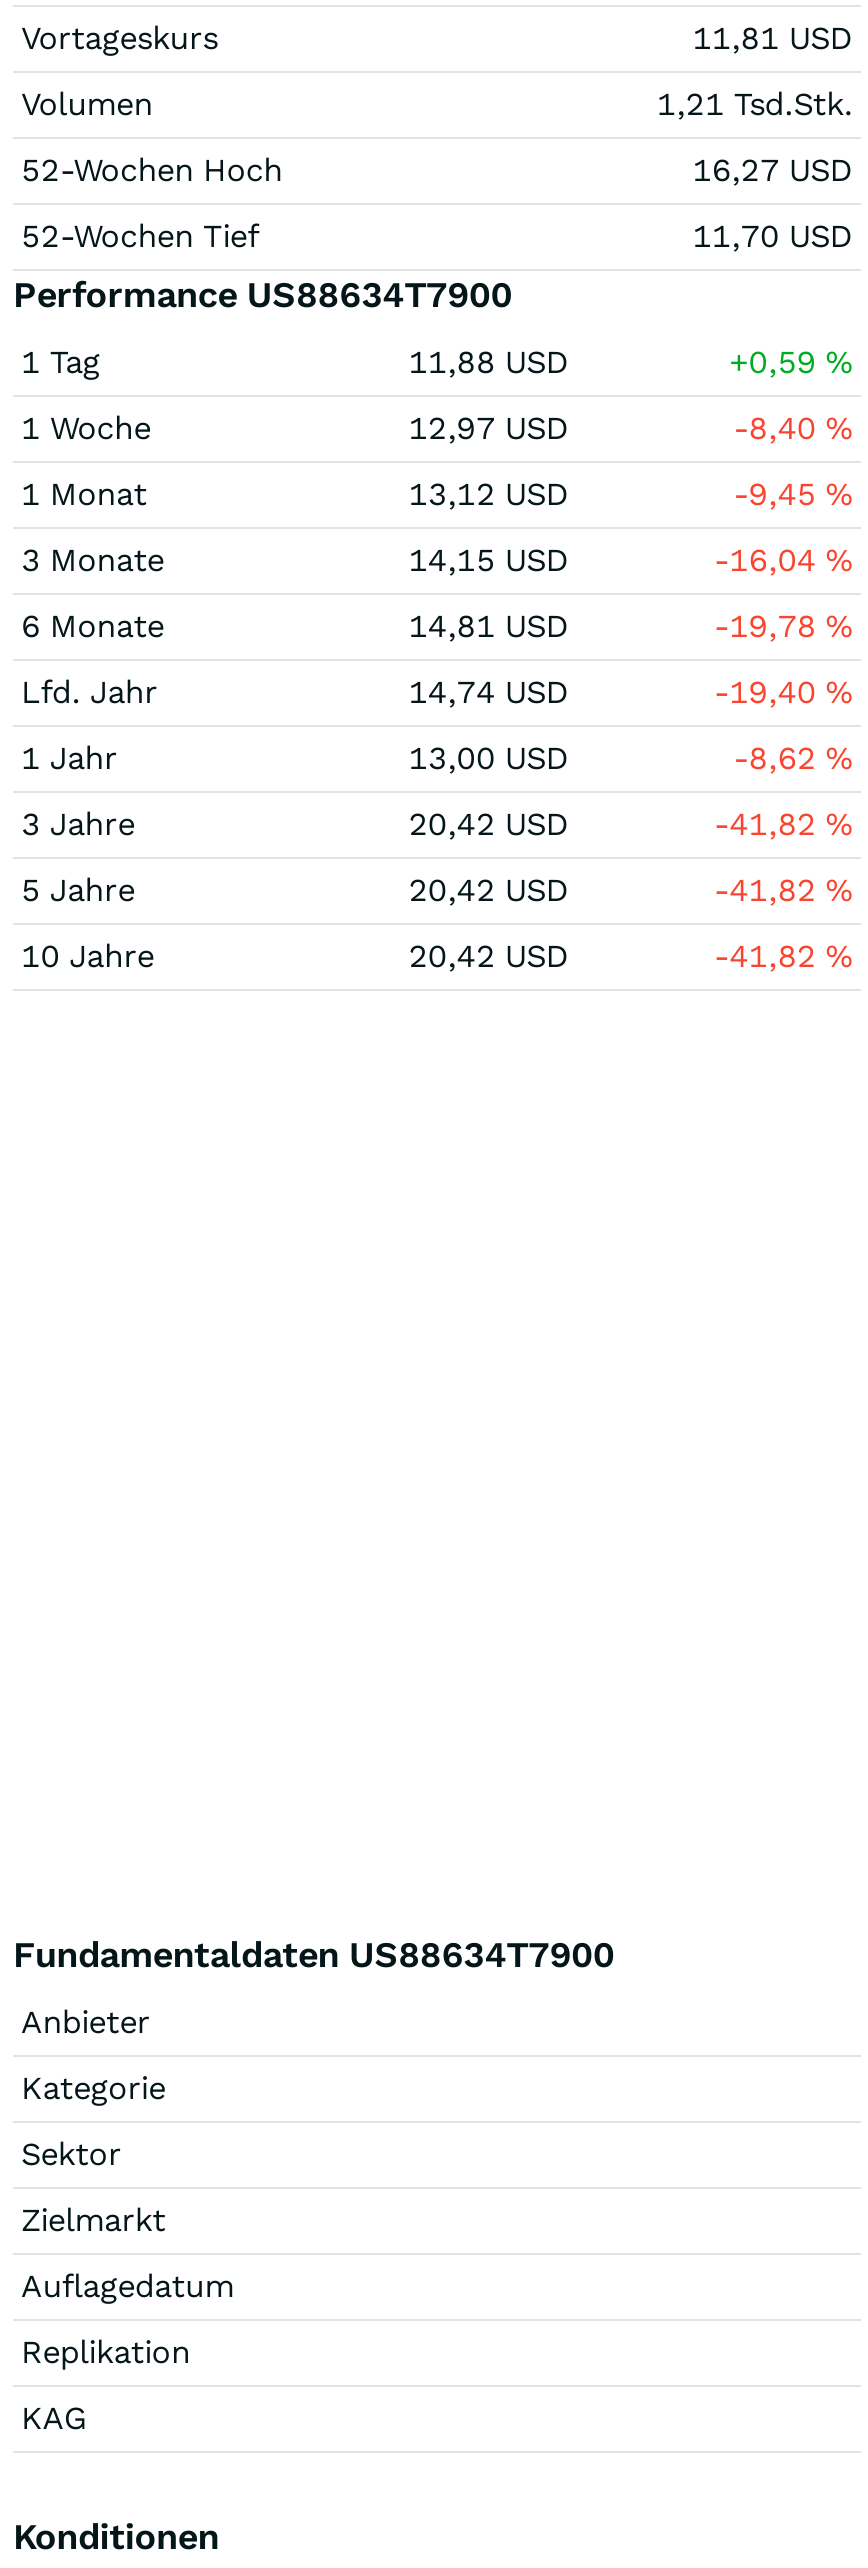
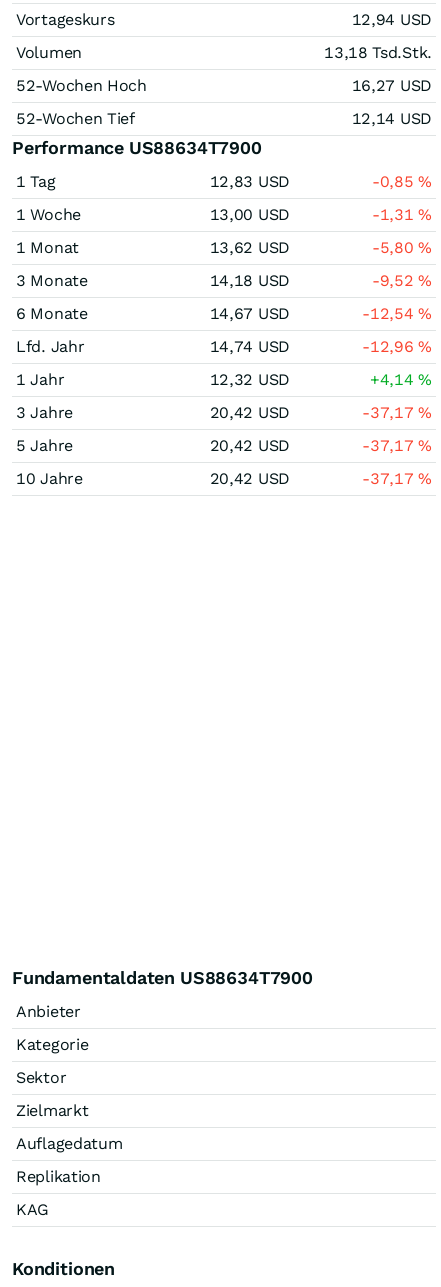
- 11,81 USD
+ 12,94 USD

- 1,21 Tsd.Stk.
+ 13,18 Tsd.Stk.

- 11,70 USD
+ 12,14 USD

- 11,88 USD
+ 12,83 USD

- +0,59%
+ -0,85%

- 12,97 USD
+ 13,00 USD

- -8,40%
+ -1,31%

- 13,12 USD
+ 13,62 USD

- -9,45%
+ -5,80%

- 14,15 USD
+ 14,18 USD

- -16,04%
+ -9,52%

- 14,81 USD
+ 14,67 USD

- -19,78%
+ -12,54%

- -19,40%
+ -12,96%

- 13,00 USD
+ 12,32 USD

- -8,62%
+ +4,14%

- -41,82%
+ -37,17%

- -41,82%
+ -37,17%

- -41,82%
+ -37,17%
